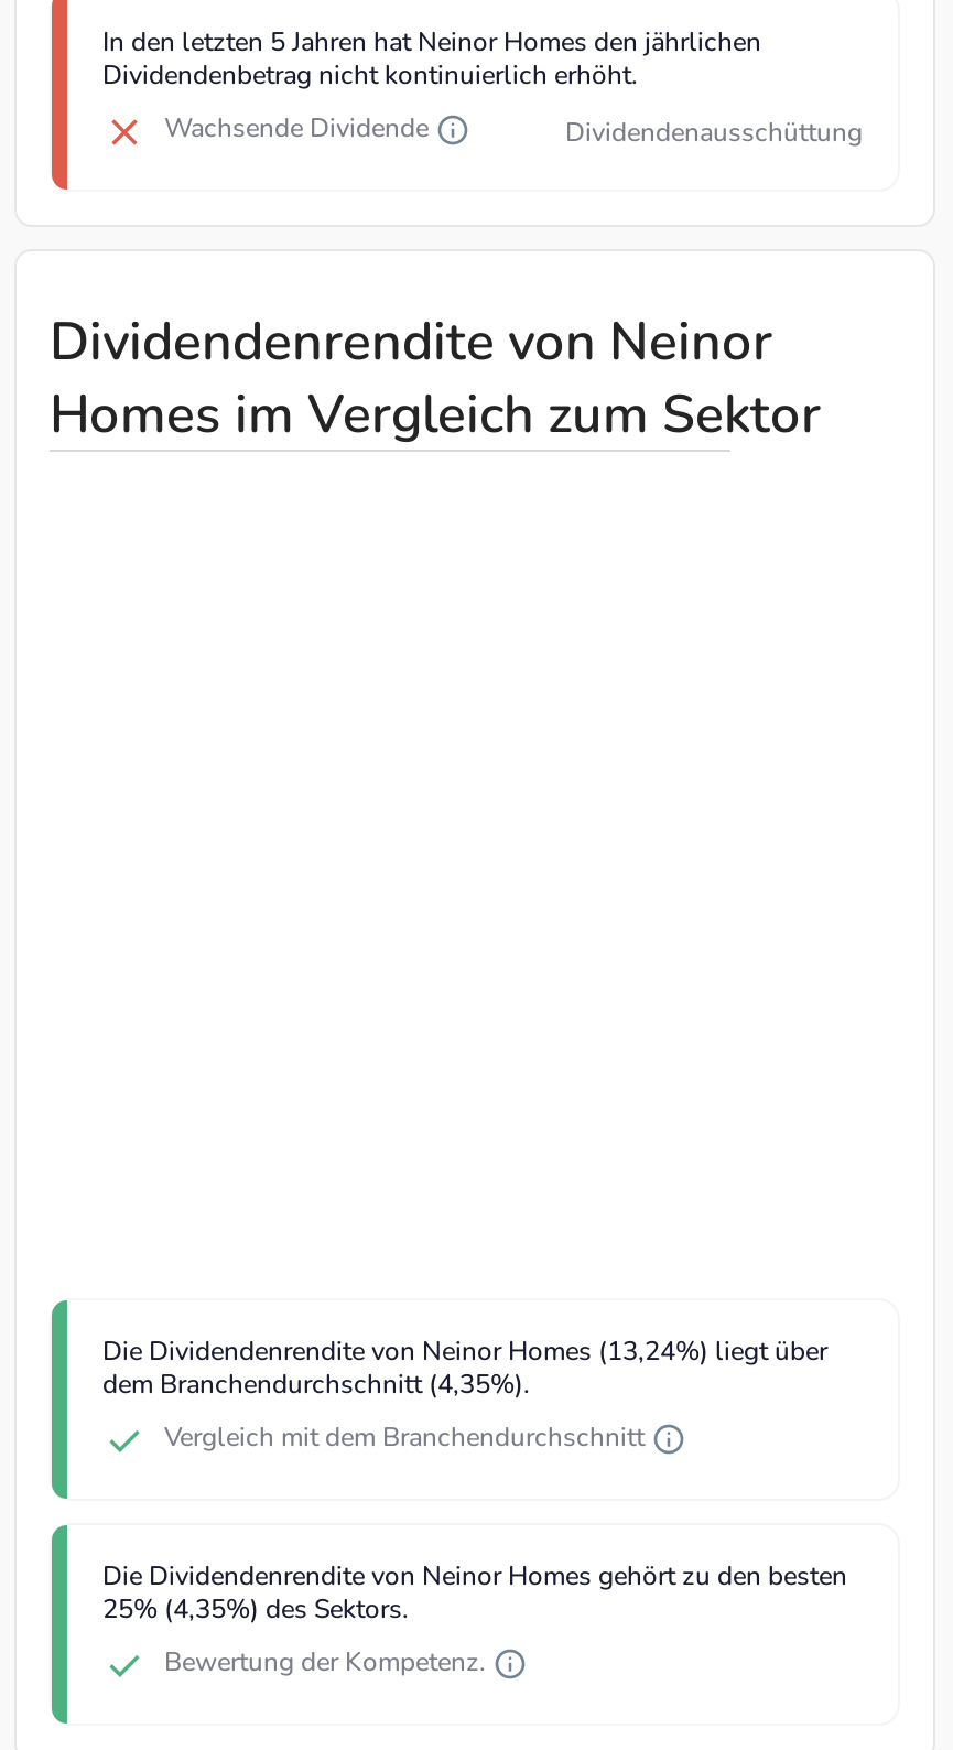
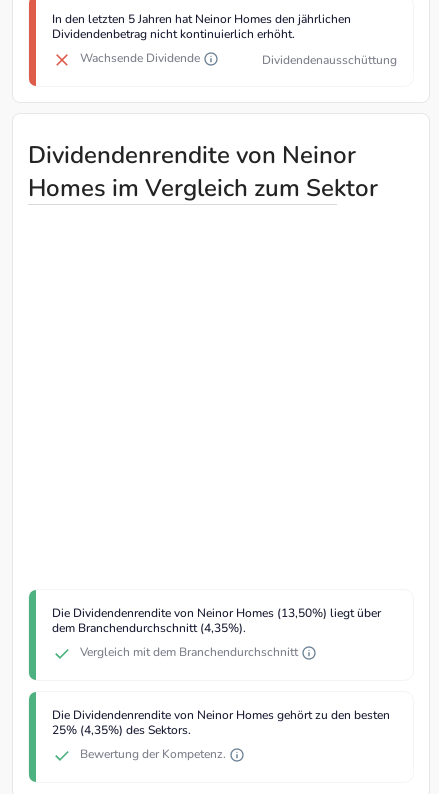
- Die Dividendenrendite von Neinor Homes (13,24%) liegt über
+ Die Dividendenrendite von Neinor Homes (13,50%) liegt über
